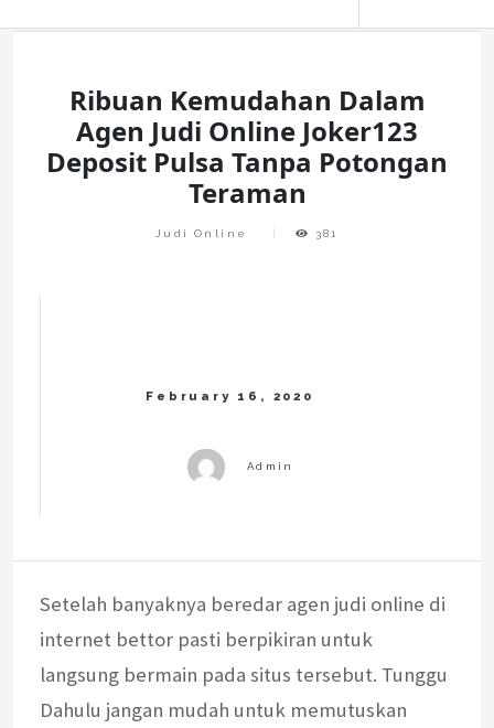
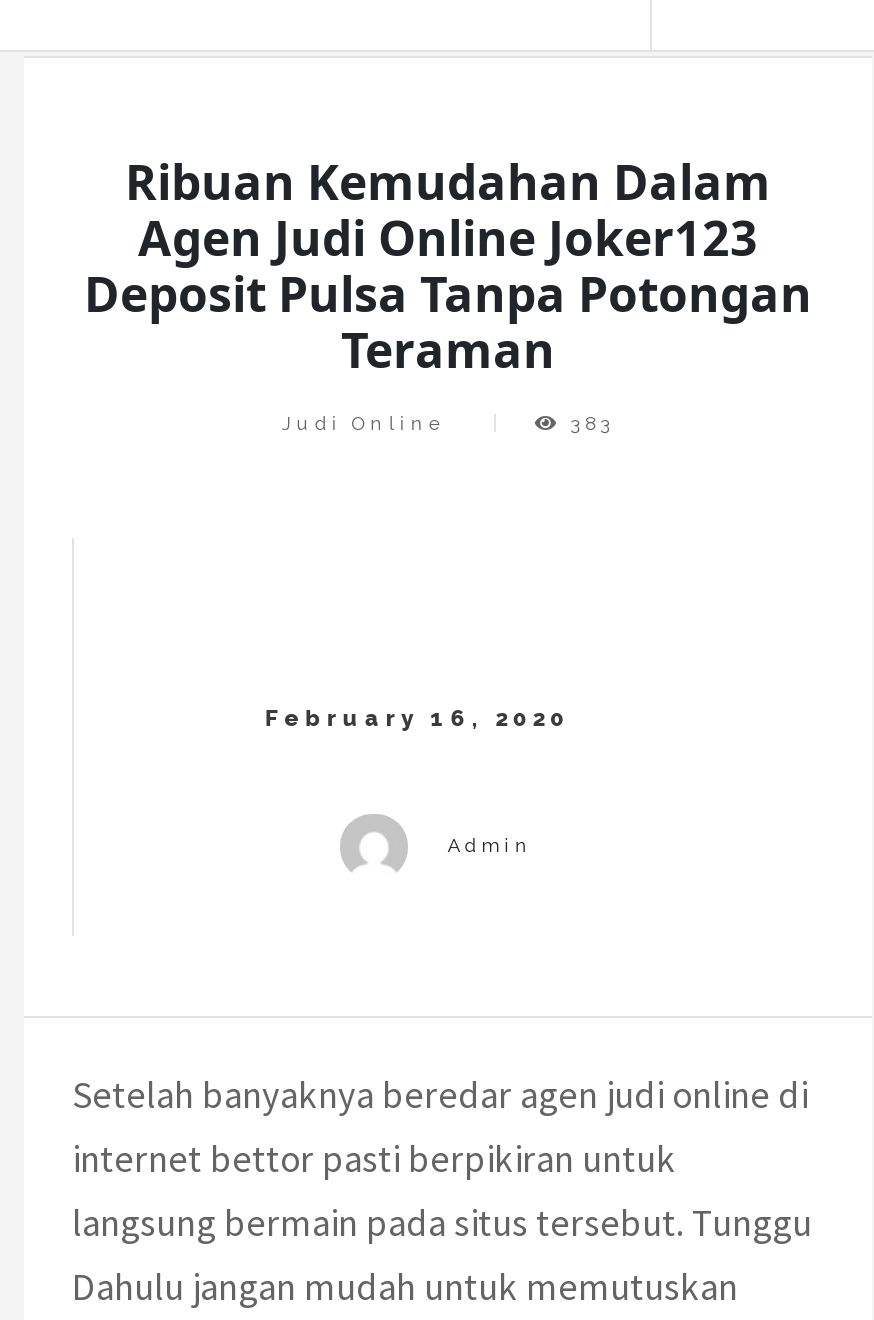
- 381
+ 383
